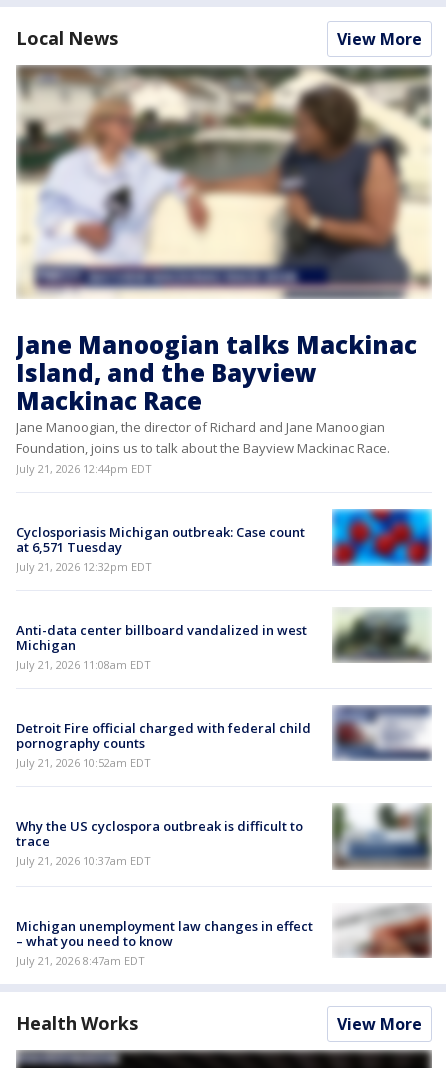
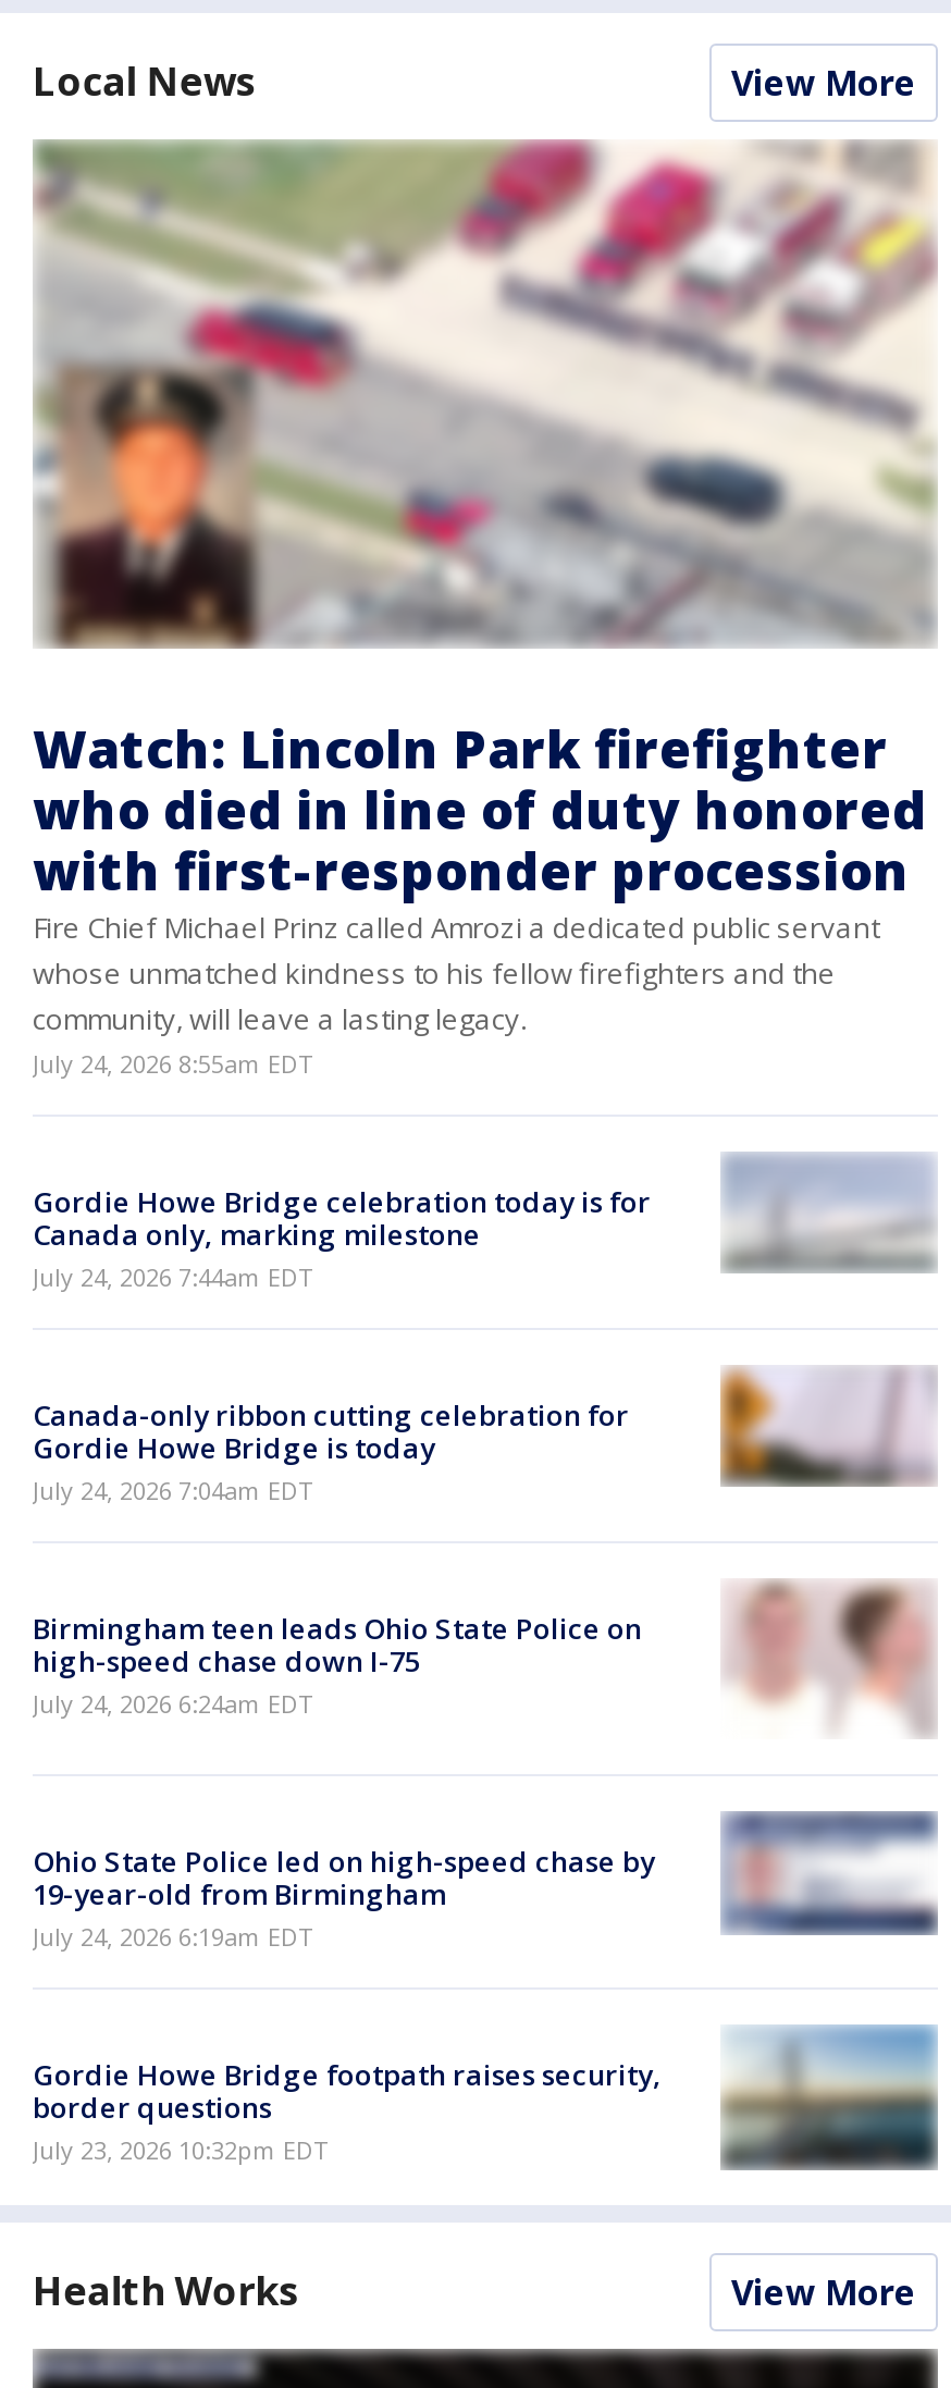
- [image]
- Jane Manoogian talks Mackinac
- Island, and the Bayview
- Mackinac Race
- Jane Manoogian, the director of Richard and Jane Manoogian
- Foundation, joins us to talk about the Bayview Mackinac Race.
- July 21, 2026 12:44pm EDT
+ [image]
+ Watch: Lincoln Park firefighter
+ who died in line of duty honored
+ with first-responder procession
+ Fire Chief Michael Prinz called Amrozi a dedicated public servant
+ whose unmatched kindness to his fellow firefighters and the
+ community, will leave a lasting legacy.
+ July 24, 2026 8:55am EDT

- [image]
- Cyclosporiasis Michigan outbreak: Case count
- at 6,571 Tuesday
- July 21, 2026 12:32pm EDT
+ [image]
+ Gordie Howe Bridge celebration today is for
+ Canada only, marking milestone
+ July 24, 2026 7:44am EDT

- [image]
+ [image]

- Anti-data center billboard vandalized in west
- Michigan
- July 21, 2026 11:08am EDT
+ Canada-only ribbon cutting celebration for
+ Gordie Howe Bridge is today
+ July 24, 2026 7:04am EDT

- [image]
- Detroit Fire official charged with federal child
- pornography counts
- July 21, 2026 10:52am EDT
+ [image]
+ Birmingham teen leads Ohio State Police on
+ high-speed chase down I-75
+ July 24, 2026 6:24am EDT

- [image]
- Why the US cyclospora outbreak is difficult to
- trace
- July 21, 2026 10:37am EDT
+ [image]
+ Ohio State Police led on high-speed chase by
+ 19-year-old from Birmingham
+ July 24, 2026 6:19am EDT

- [image]
- Michigan unemployment law changes in effect
- – what you need to know
- July 21, 2026 8:47am EDT
+ [image]
+ Gordie Howe Bridge footpath raises security,
+ border questions
+ July 23, 2026 10:32pm EDT
